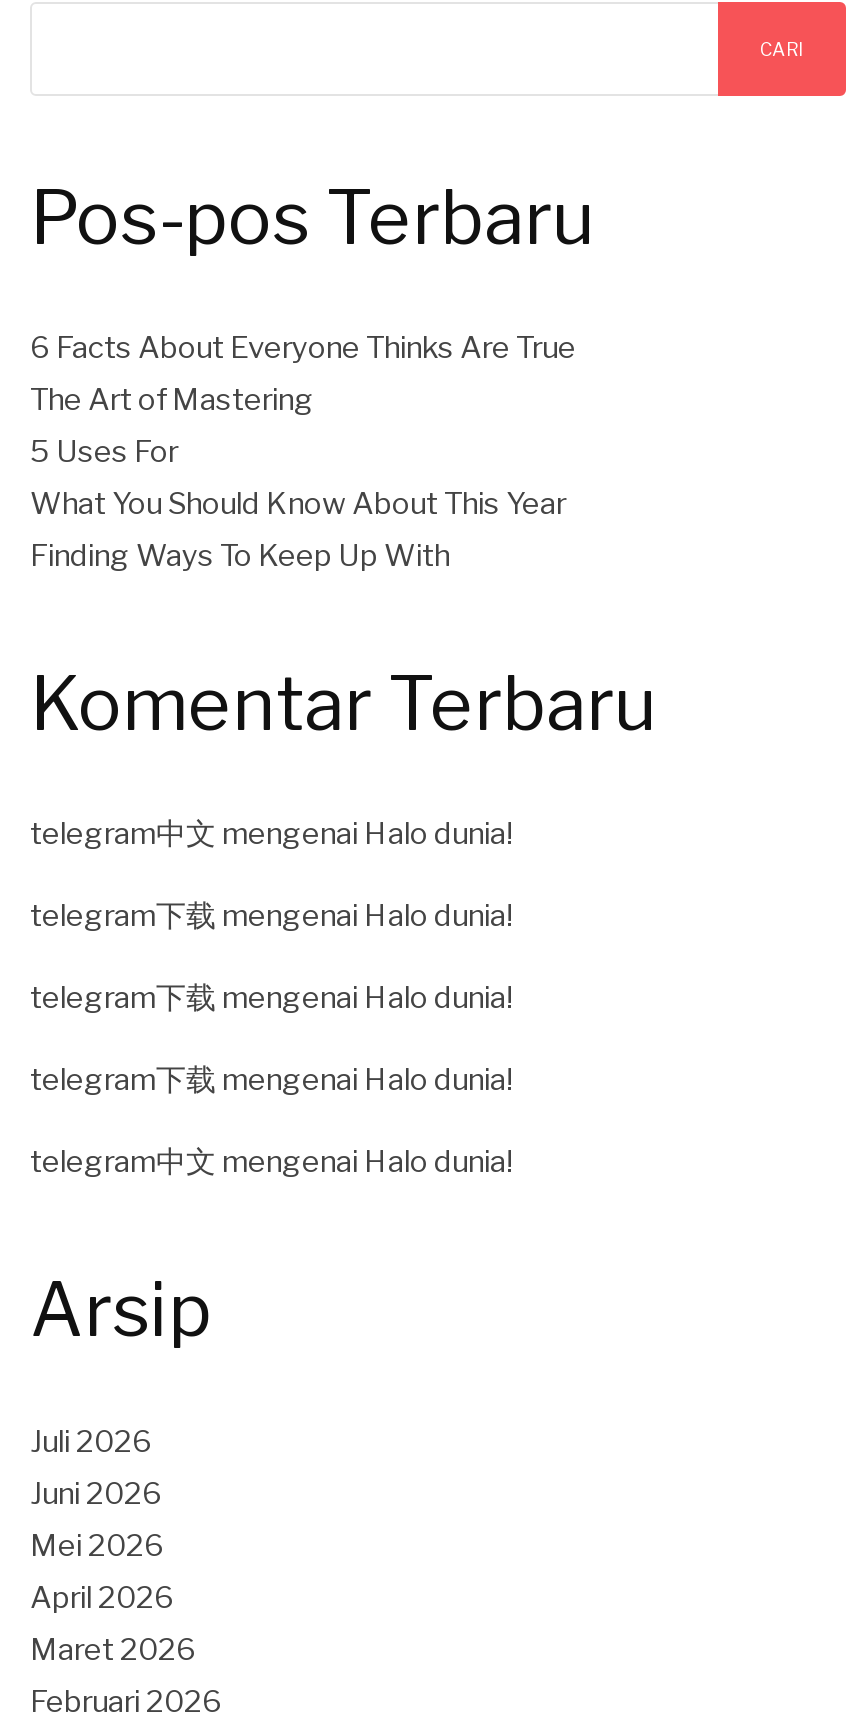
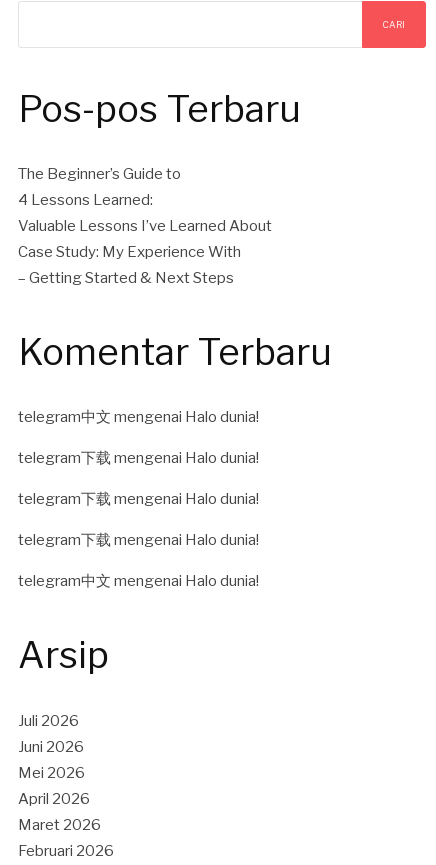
- 6 Facts About Everyone Thinks Are True
- The Art of Mastering
- 5 Uses For
- What You Should Know About This Year
- Finding Ways To Keep Up With
+ The Beginner’s Guide to
+ 4 Lessons Learned:
+ Valuable Lessons I’ve Learned About
+ Case Study: My Experience With
+ – Getting Started & Next Steps
